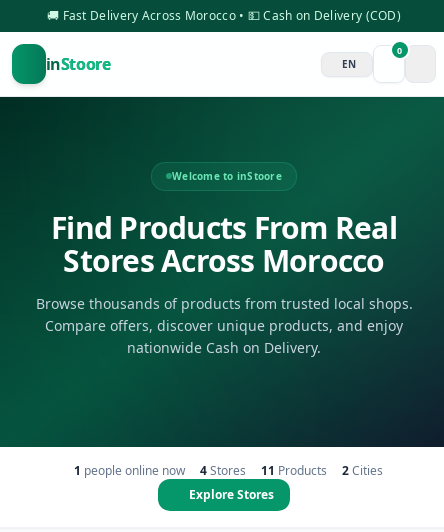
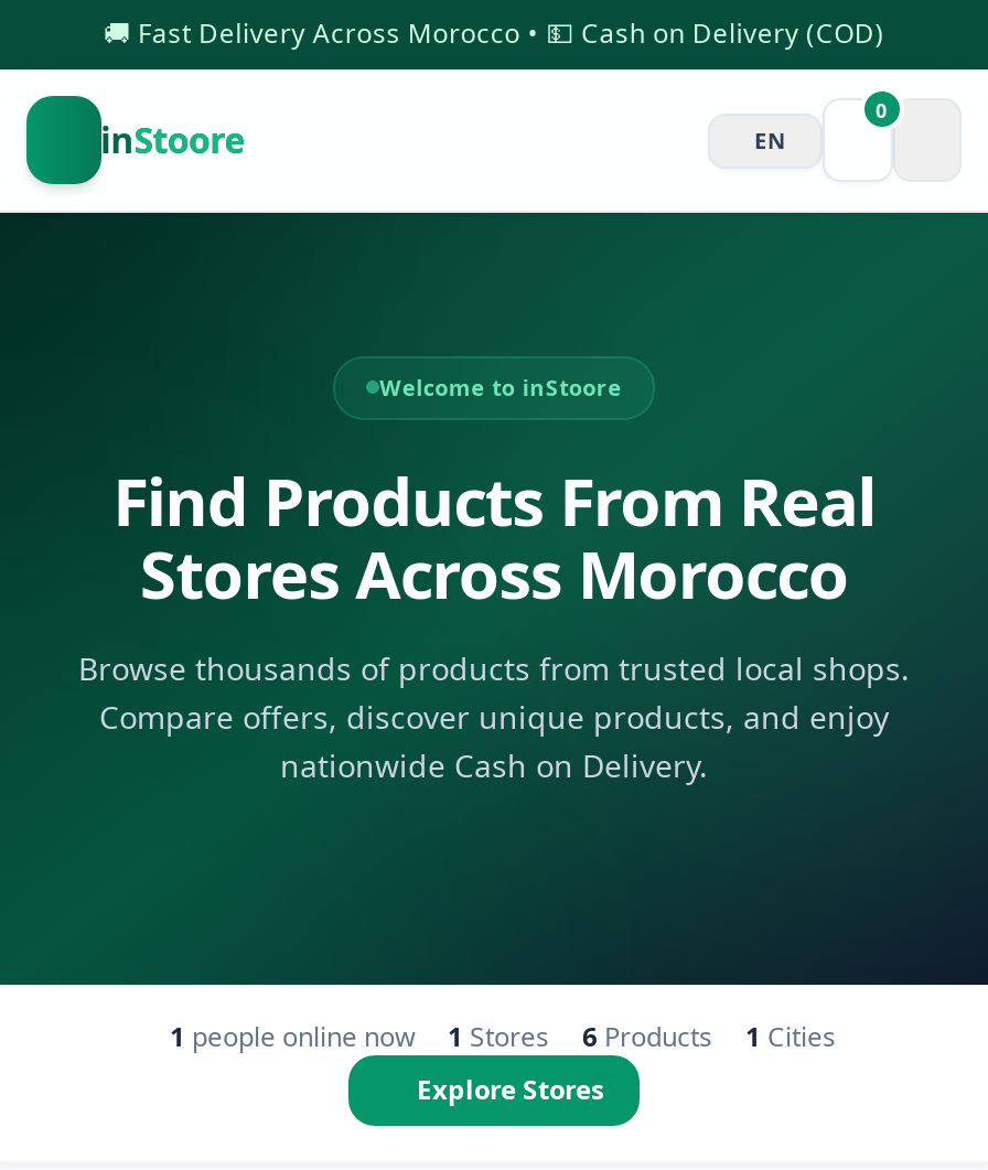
- 4 Stores
+ 1 Stores

- 11 Products
+ 6 Products

- 2 Cities
+ 1 Cities
